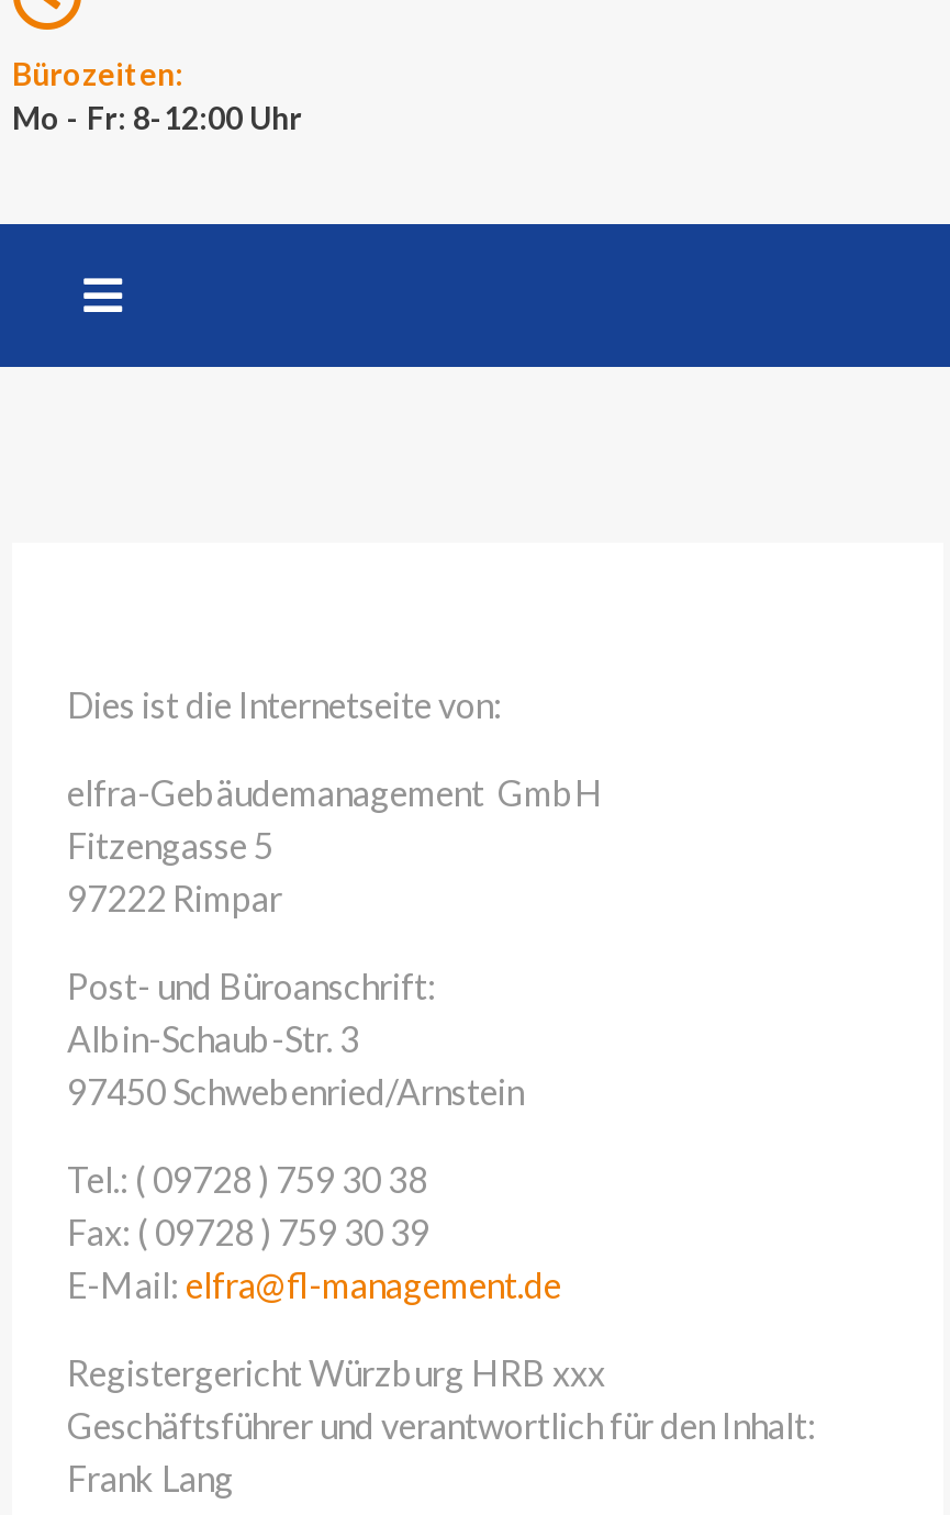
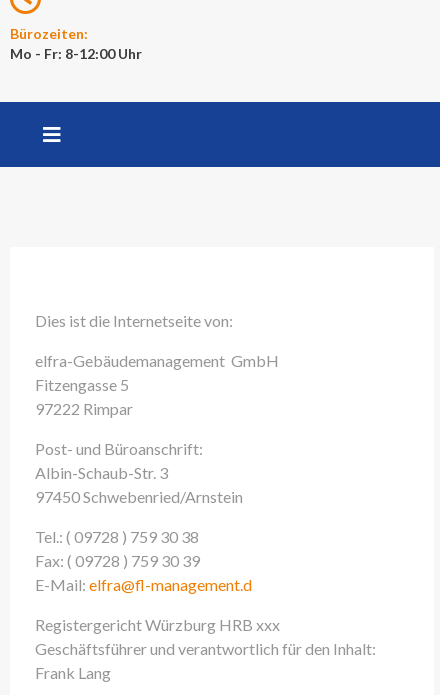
- E-Mail: elfra@fl-management.de
+ E-Mail: elfra@fl-management.d
